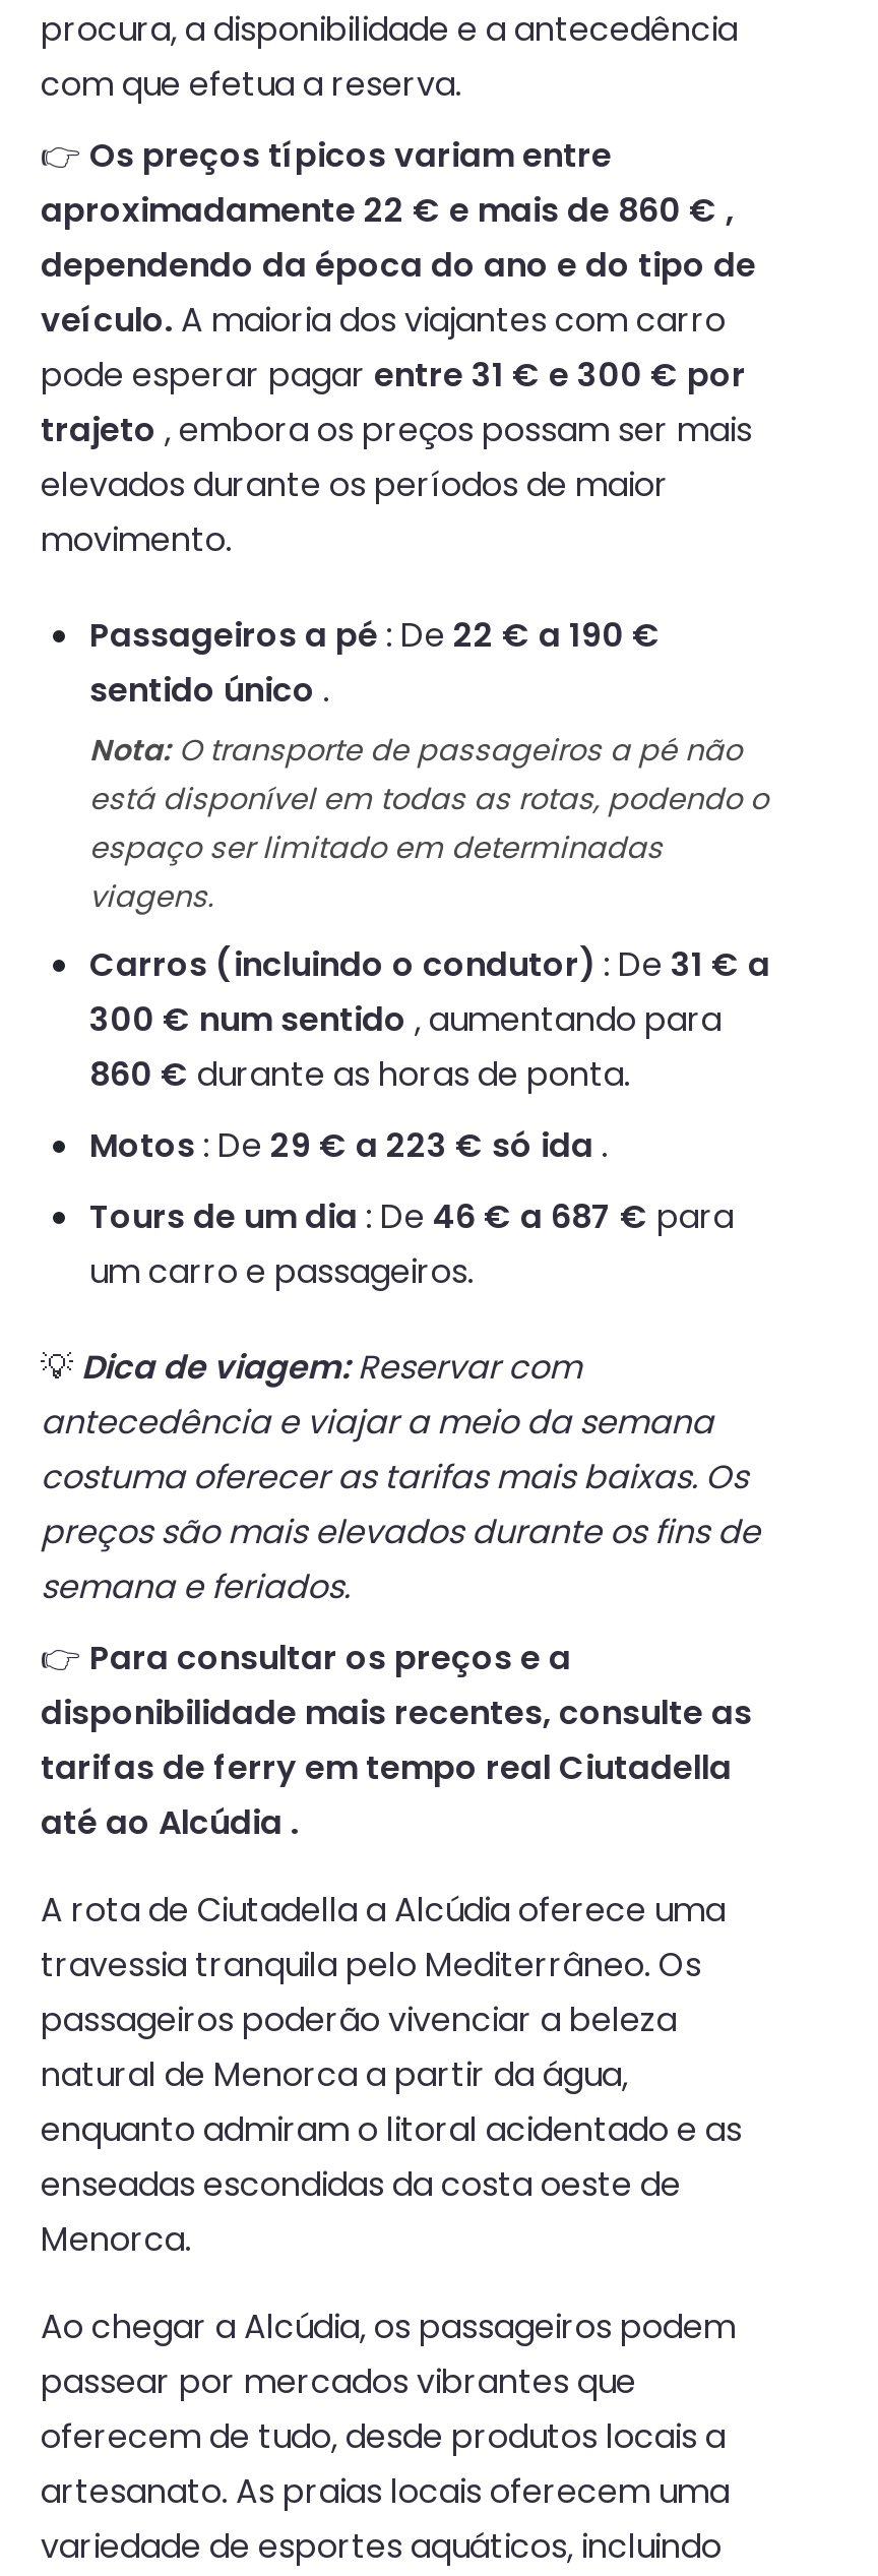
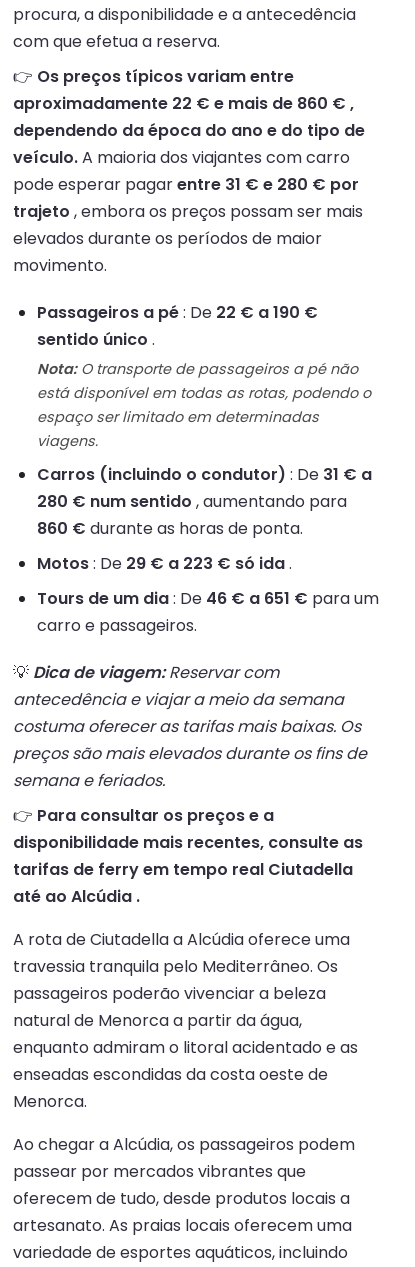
- pode esperar pagar entre 31 € e 300 € por
+ pode esperar pagar entre 31 € e 280 € por

- 300 € num sentido, aumentando para
+ 280 € num sentido, aumentando para

- Tours de um dia: De 46 € a 687 €para
- um carro e passageiros.
+ Tours de um dia: De 46 € a 651 €para um
+ carro e passageiros.
